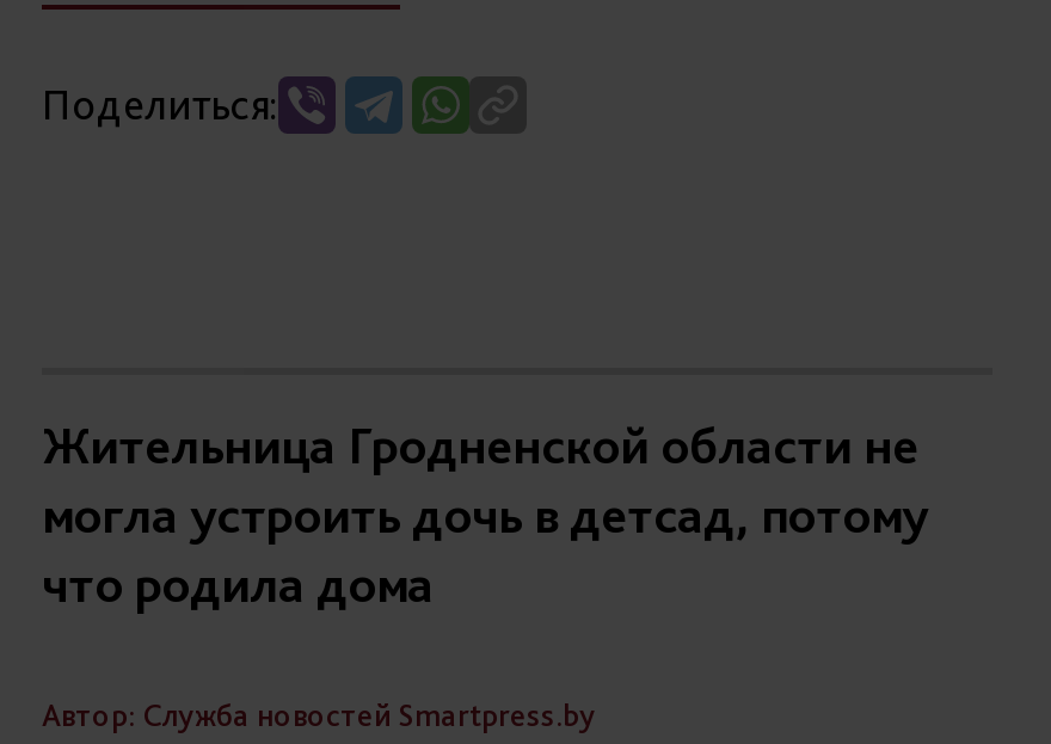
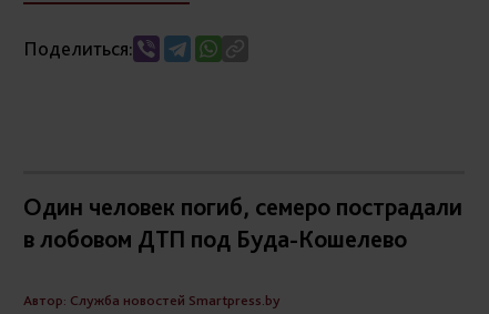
- Жительница Гродненской области не
- могла устроить дочь в детсад, потому
- что родила дома
+ Один человек погиб, семеро пострадали
+ в лобовом ДТП под Буда-Кошелево
